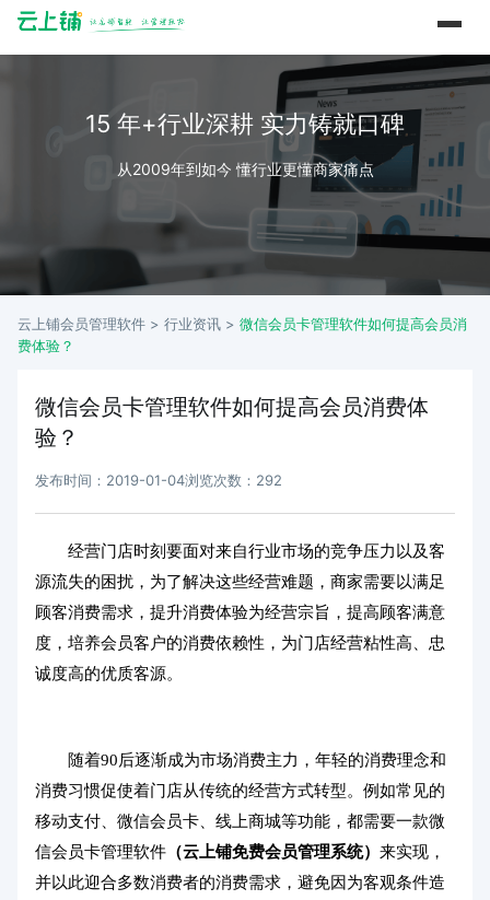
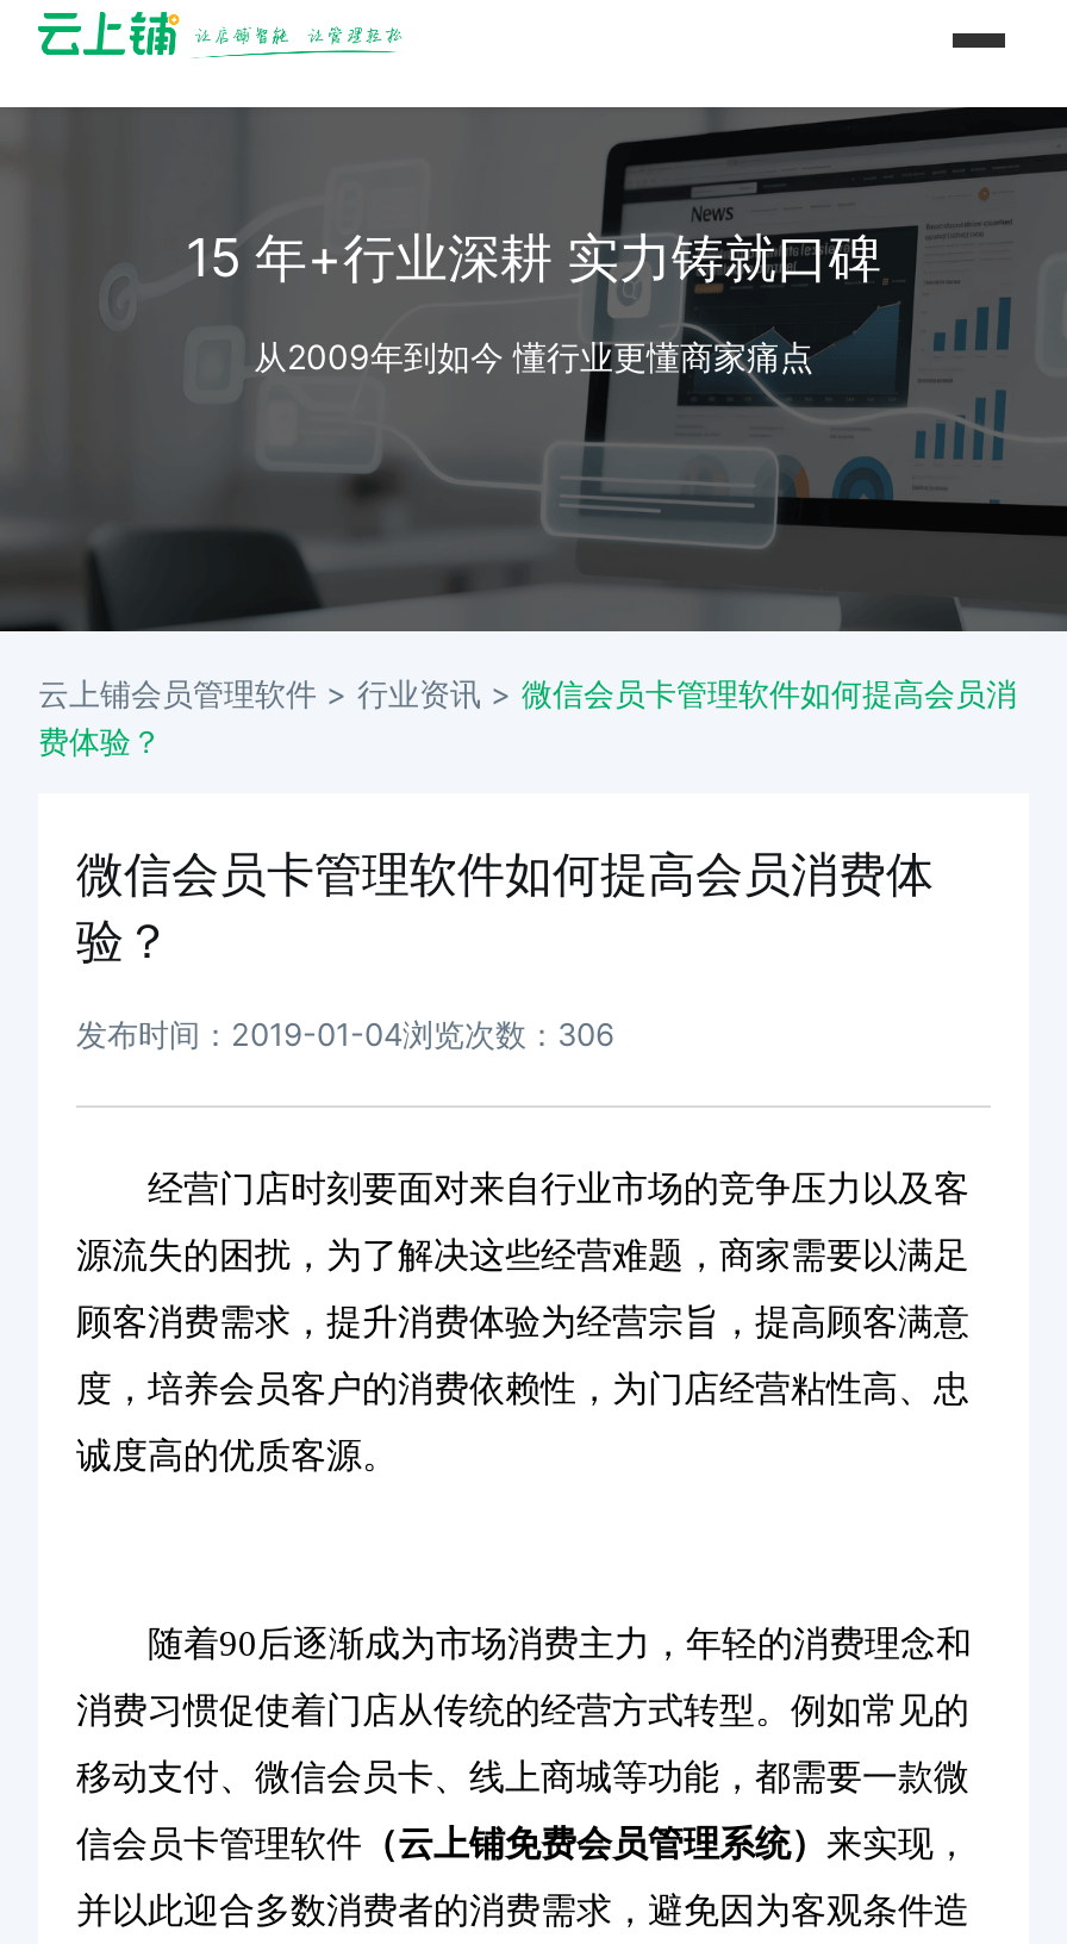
- 发布时间：2019-01-04浏览次数：292
+ 发布时间：2019-01-04浏览次数：306
